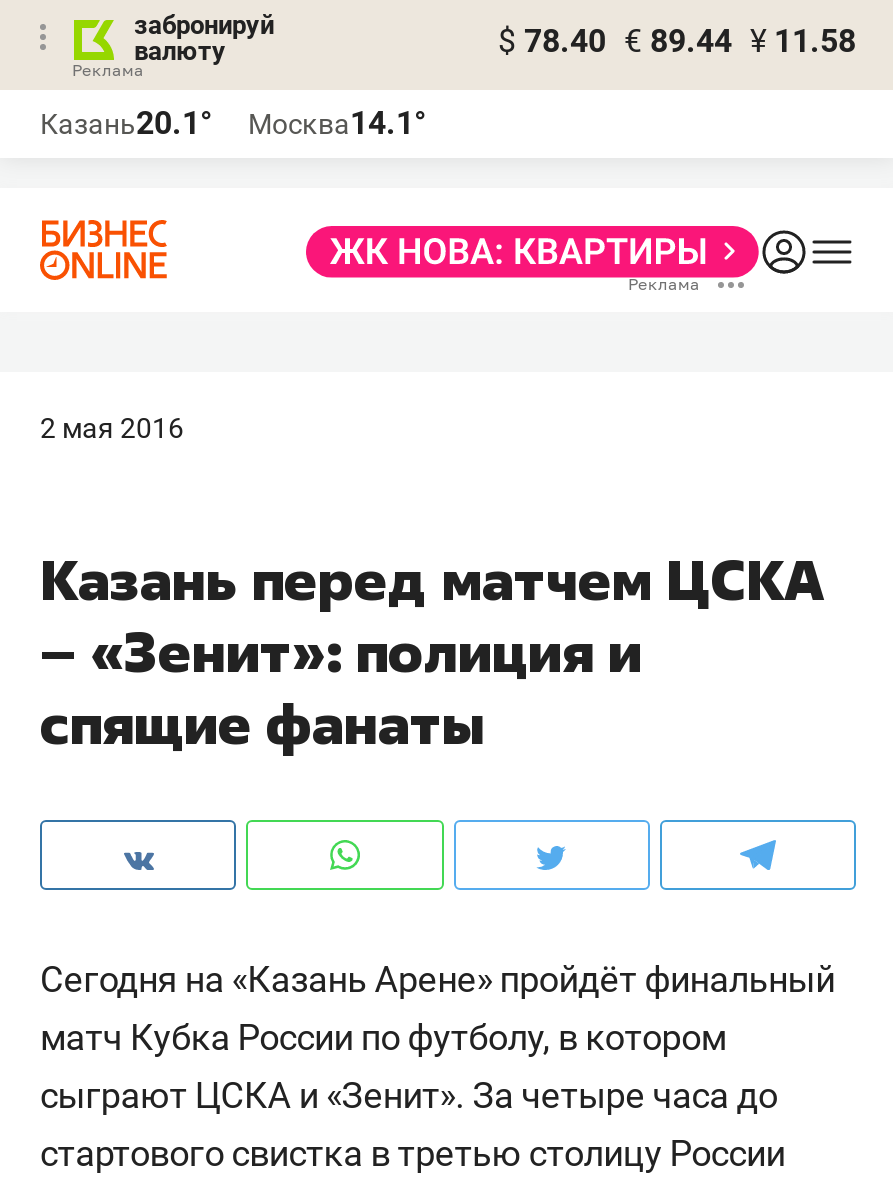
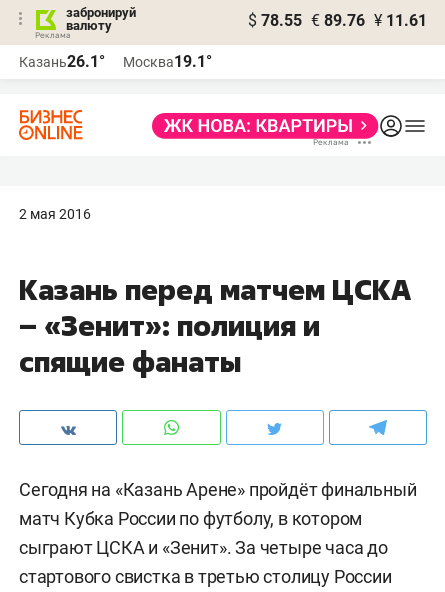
- $ 78.40 € 89.44 ¥ 11.58
+ $ 78.55 € 89.76 ¥ 11.61

- Казань20.1°
+ Казань26.1°

- Москва14.1°
+ Москва19.1°
